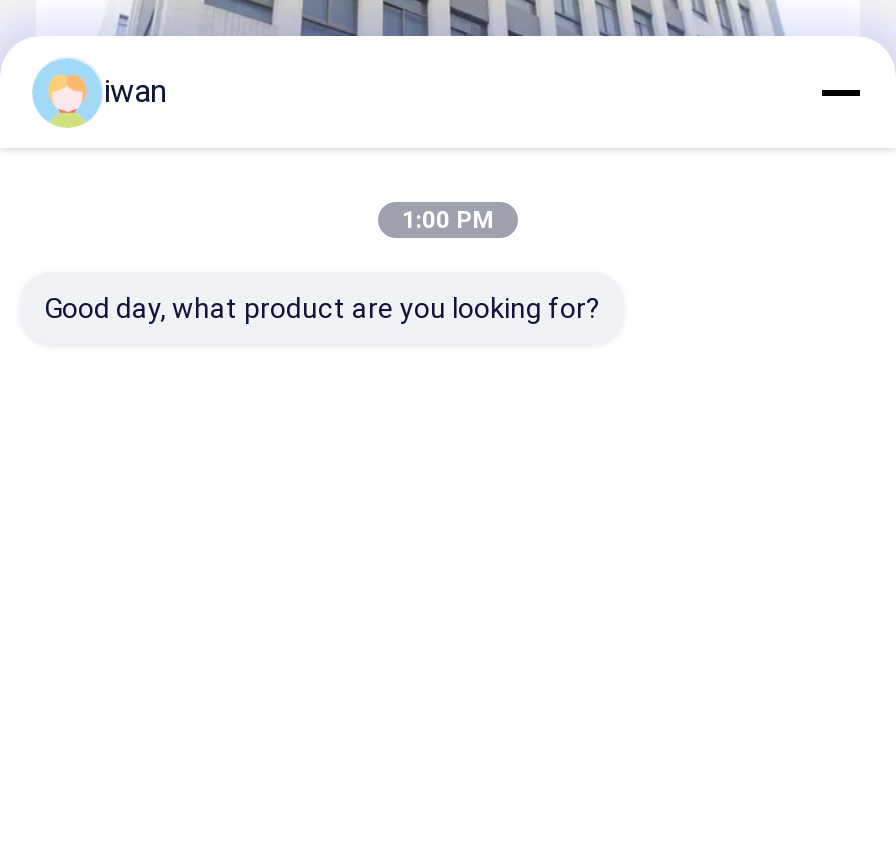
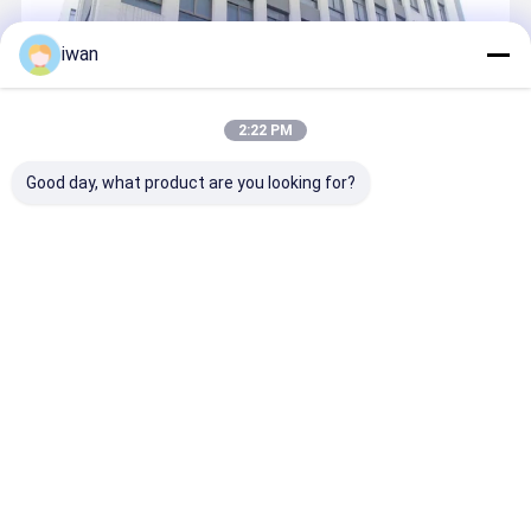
- 1:00 PM
+ 2:22 PM
